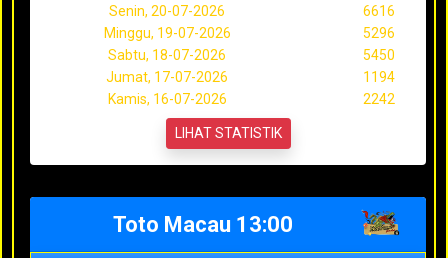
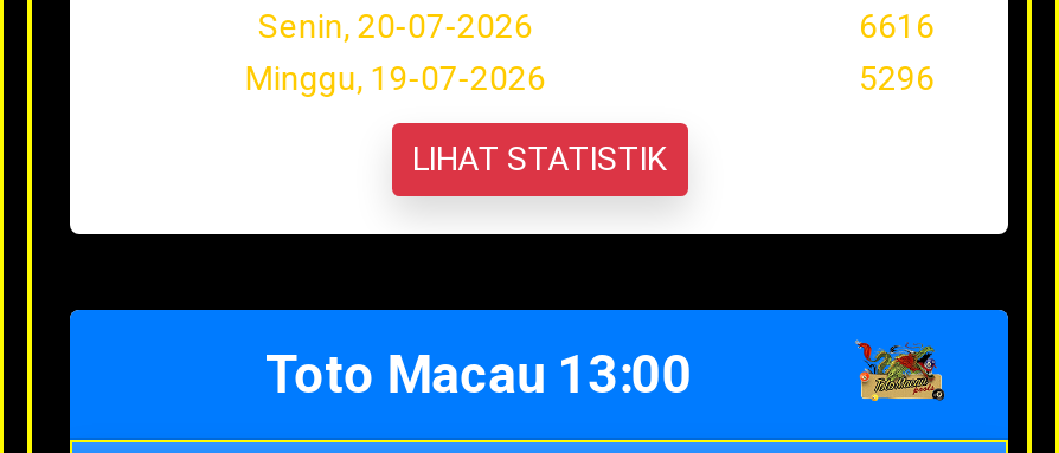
- Sabtu, 18-07-2026
- 5450
- Jumat, 17-07-2026
- 1194
- Kamis, 16-07-2026
- 2242
